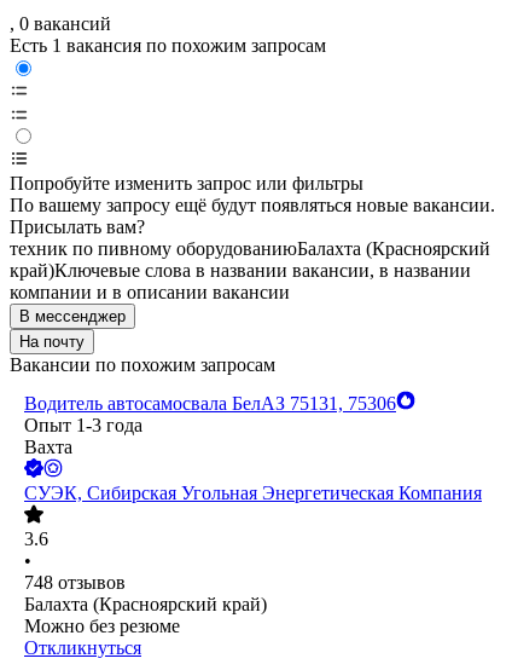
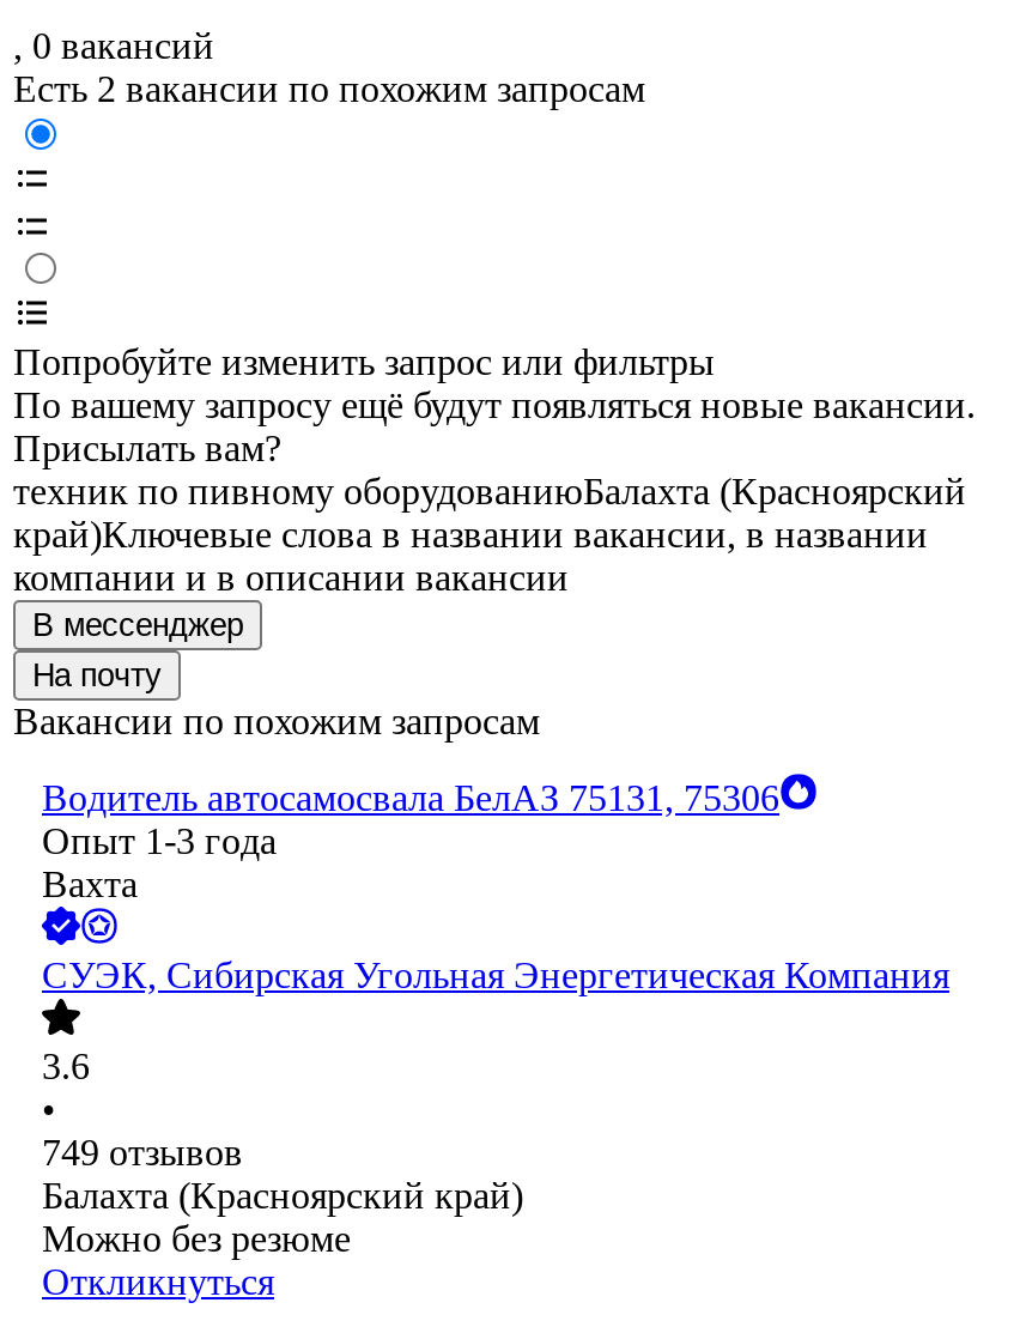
- Есть 1 вакансия по похожим запросам
+ Есть 2 вакансии по похожим запросам

- 748 отзывов
+ 749 отзывов
